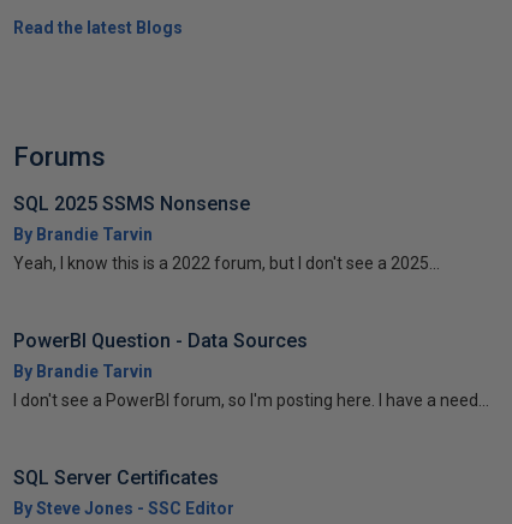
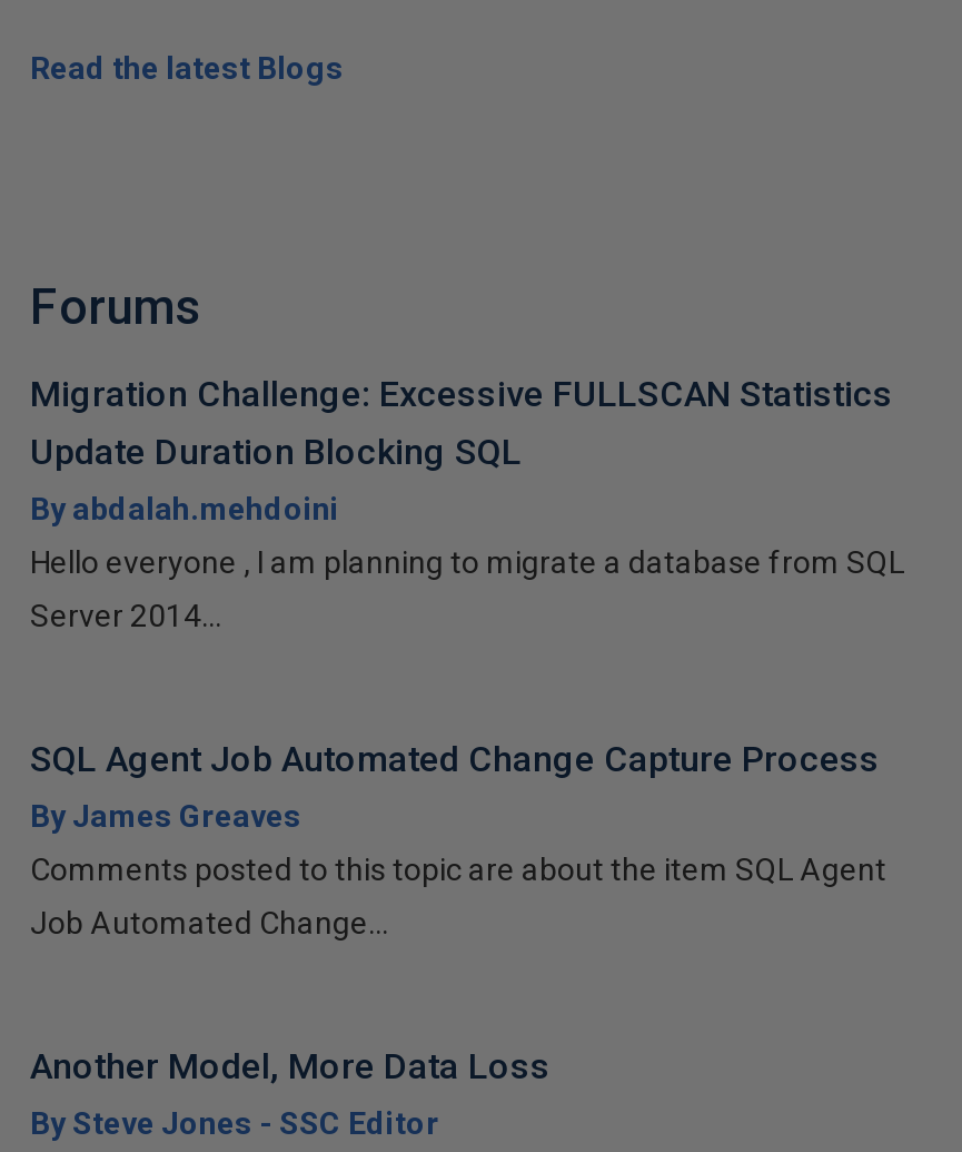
- SQL 2025 SSMS Nonsense
- By Brandie Tarvin
- Yeah, I know this is a 2022 forum, but I don't see a 2025...
- PowerBI Question - Data Sources
- By Brandie Tarvin
- I don't see a PowerBI forum, so I'm posting here. I have a need...
- SQL Server Certificates
+ Migration Challenge: Excessive FULLSCAN Statistics
+ Update Duration Blocking SQL
+ By abdalah.mehdoini
+ Hello everyone , I am planning to migrate a database from SQL
+ Server 2014...
+ SQL Agent Job Automated Change Capture Process
+ By James Greaves
+ Comments posted to this topic are about the item SQL Agent
+ Job Automated Change...
+ Another Model, More Data Loss
